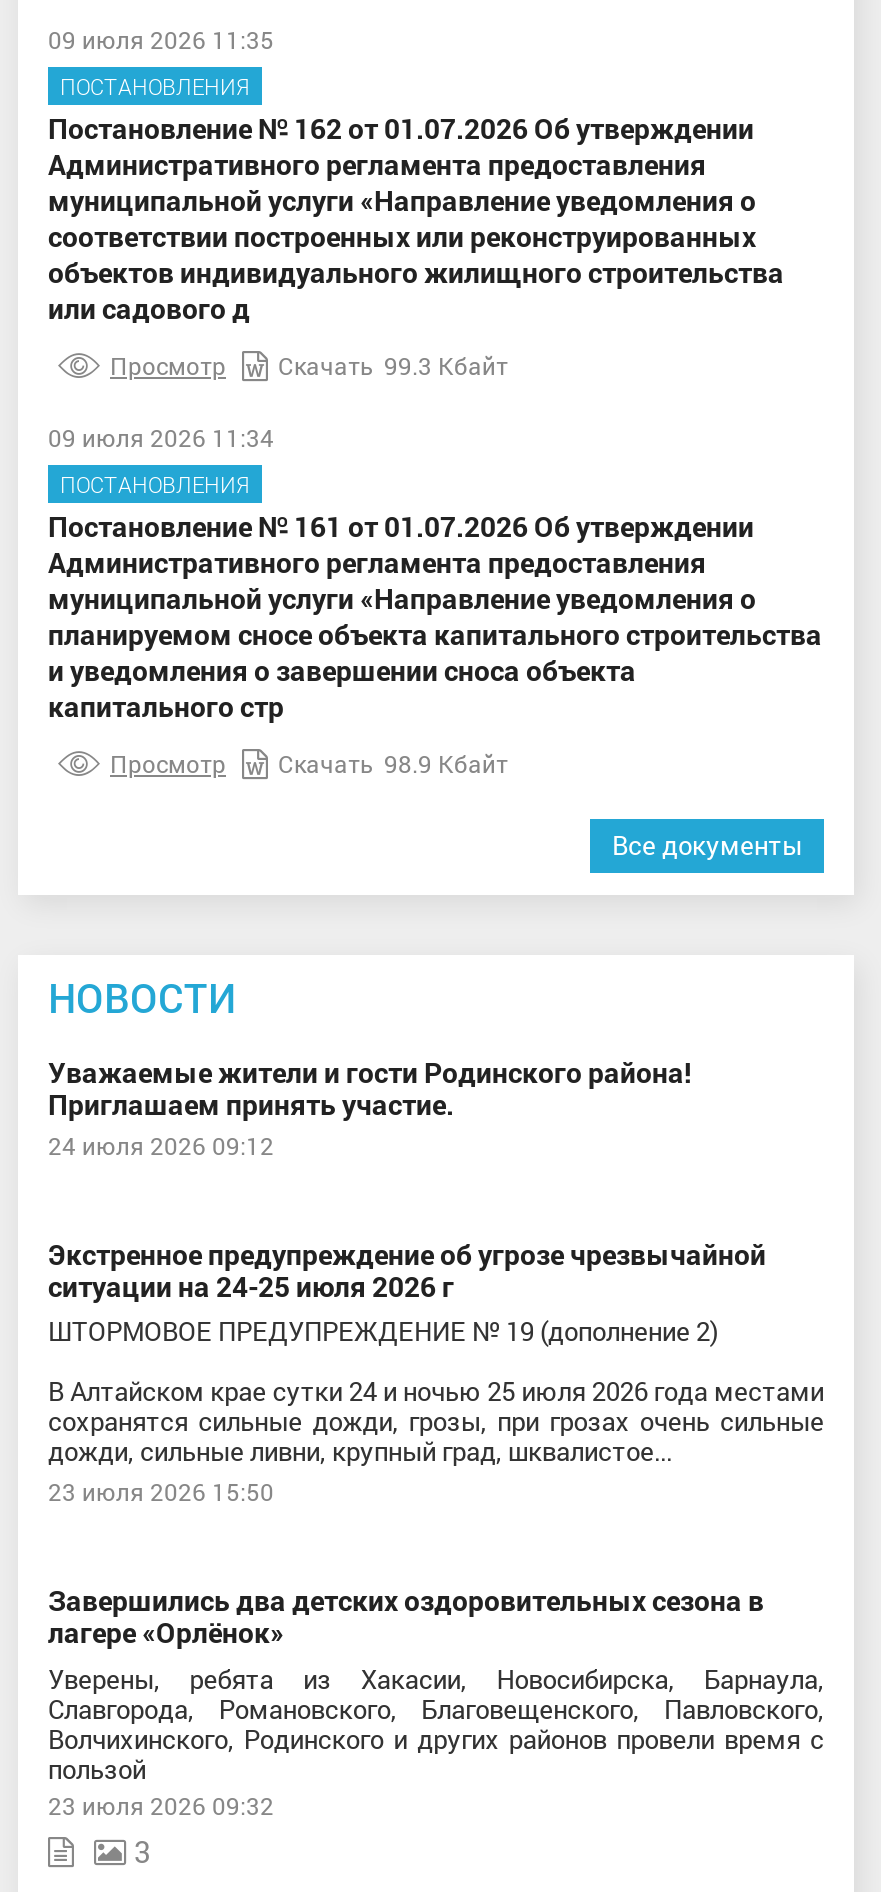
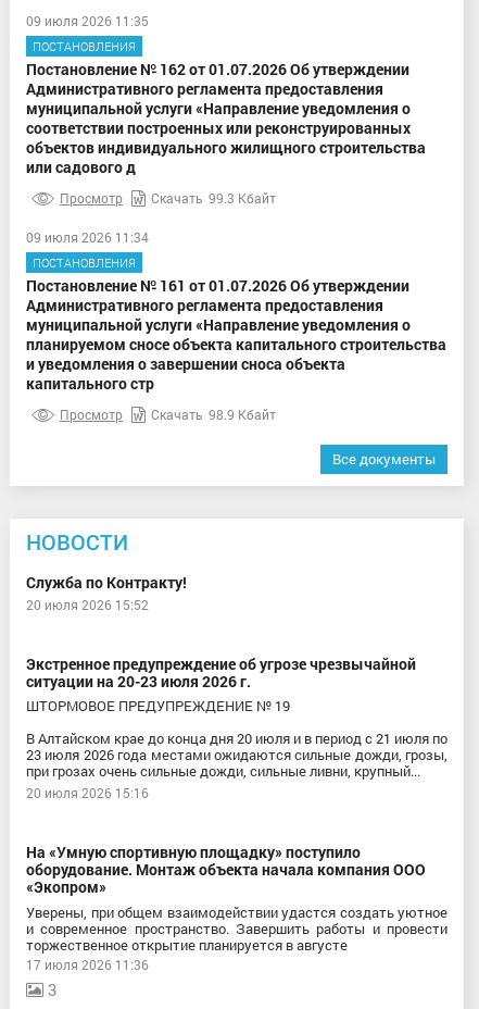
- Уважаемые жители и гости Родинского района!
- Приглашаем принять участие.
- 24 июля 2026 09:12
+ Служба по Контракту!
+ 20 июля 2026 15:52

- ситуации на 24-25 июля 2026 г
- ШТОРМОВОЕ ПРЕДУПРЕЖДЕНИЕ № 19 (дополнение 2)
+ ситуации на 20-23 июля 2026 г.
+ ШТОРМОВОЕ ПРЕДУПРЕЖДЕНИЕ № 19

- В Алтайском крае сутки 24 и ночью 25 июля 2026 года местами
- сохранятся сильные дожди, грозы, при грозах очень сильные
- дожди, сильные ливни, крупный град, шквалистое...
- 23 июля 2026 15:50
+ В Алтайском крае до конца дня 20 июля и в период с 21 июля по
+ 23 июля 2026 года местами ожидаются сильные дожди, грозы,
+ при грозах очень сильные дожди, сильные ливни, крупный...
+ 20 июля 2026 15:16

- Завершились два детских оздоровительных сезона в
- лагере «Орлёнок»
- Уверены, ребята из Хакасии, Новосибирска, Барнаула,
- Славгорода, Романовского, Благовещенского, Павловского,
- Волчихинского, Родинского и других районов провели время с
- пользой
- 23 июля 2026 09:32
+ На «Умную спортивную площадку» поступило
+ оборудование. Монтаж объекта начала компания ООО
+ «Экопром»
+ Уверены, при общем взаимодействии удастся создать уютное
+ и современное пространство. Завершить работы и провести
+ торжественное открытие планируется в августе
+ 17 июля 2026 11:36
